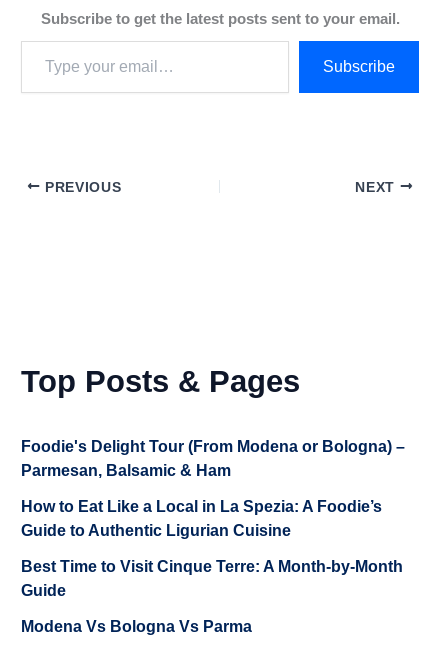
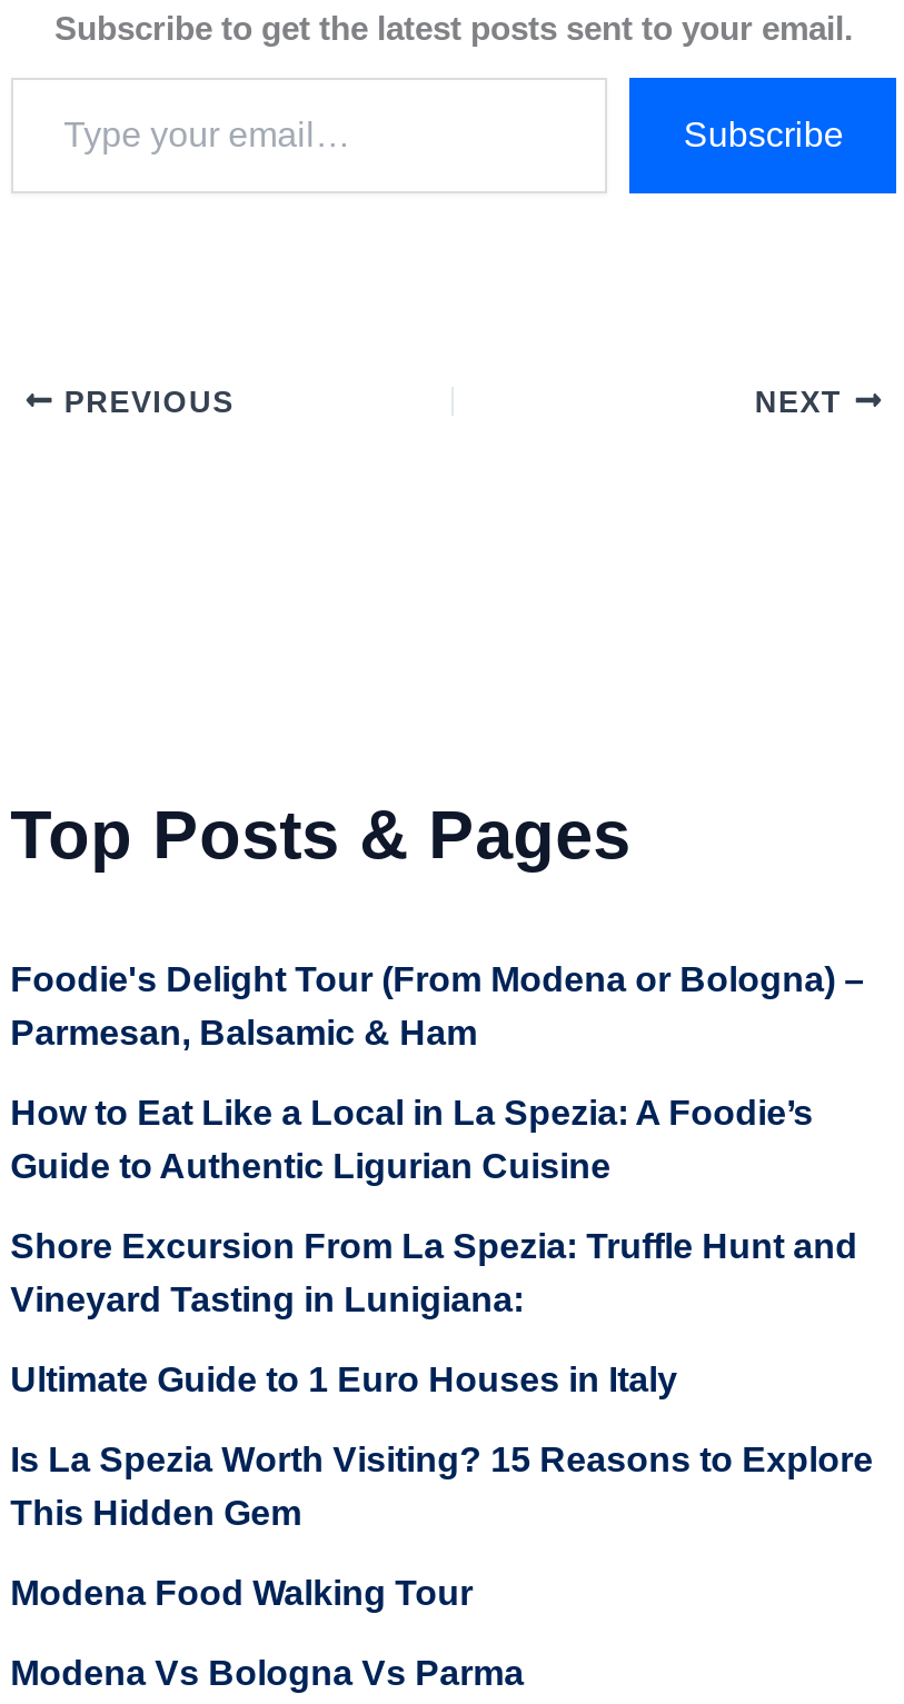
- Best Time to Visit Cinque Terre: A Month-by-Month
- Guide
+ Shore Excursion From La Spezia: Truffle Hunt and
+ Vineyard Tasting in Lunigiana:
+ Ultimate Guide to 1 Euro Houses in Italy
+ Is La Spezia Worth Visiting? 15 Reasons to Explore
+ This Hidden Gem
+ Modena Food Walking Tour
